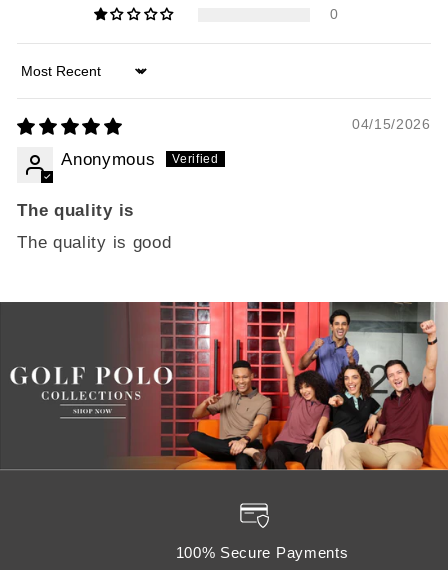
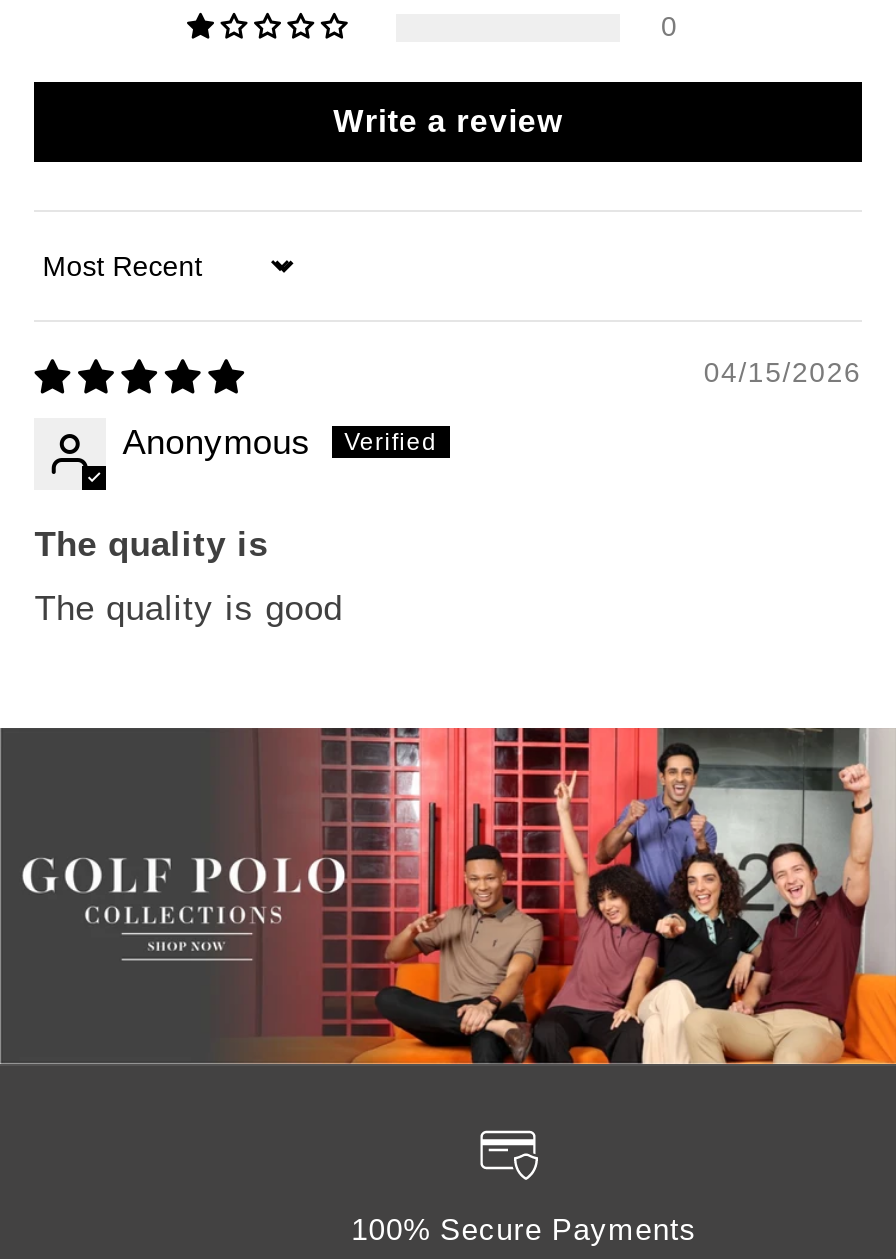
+ Write a review
